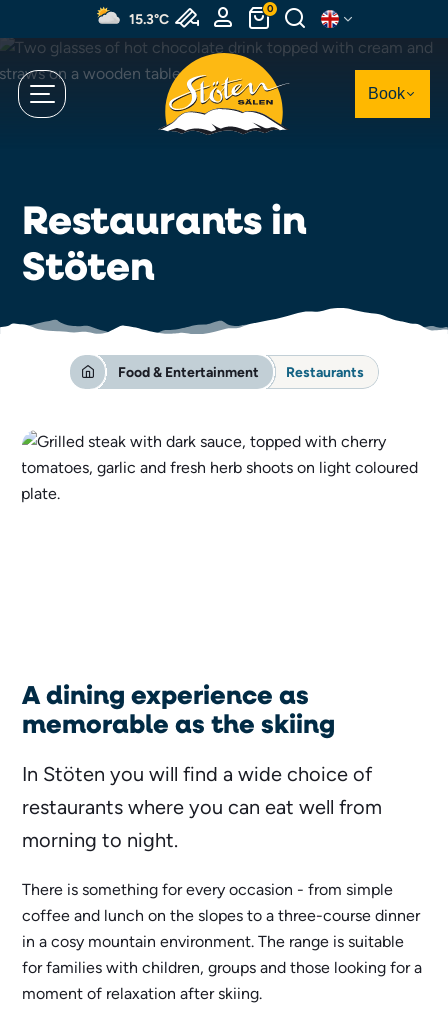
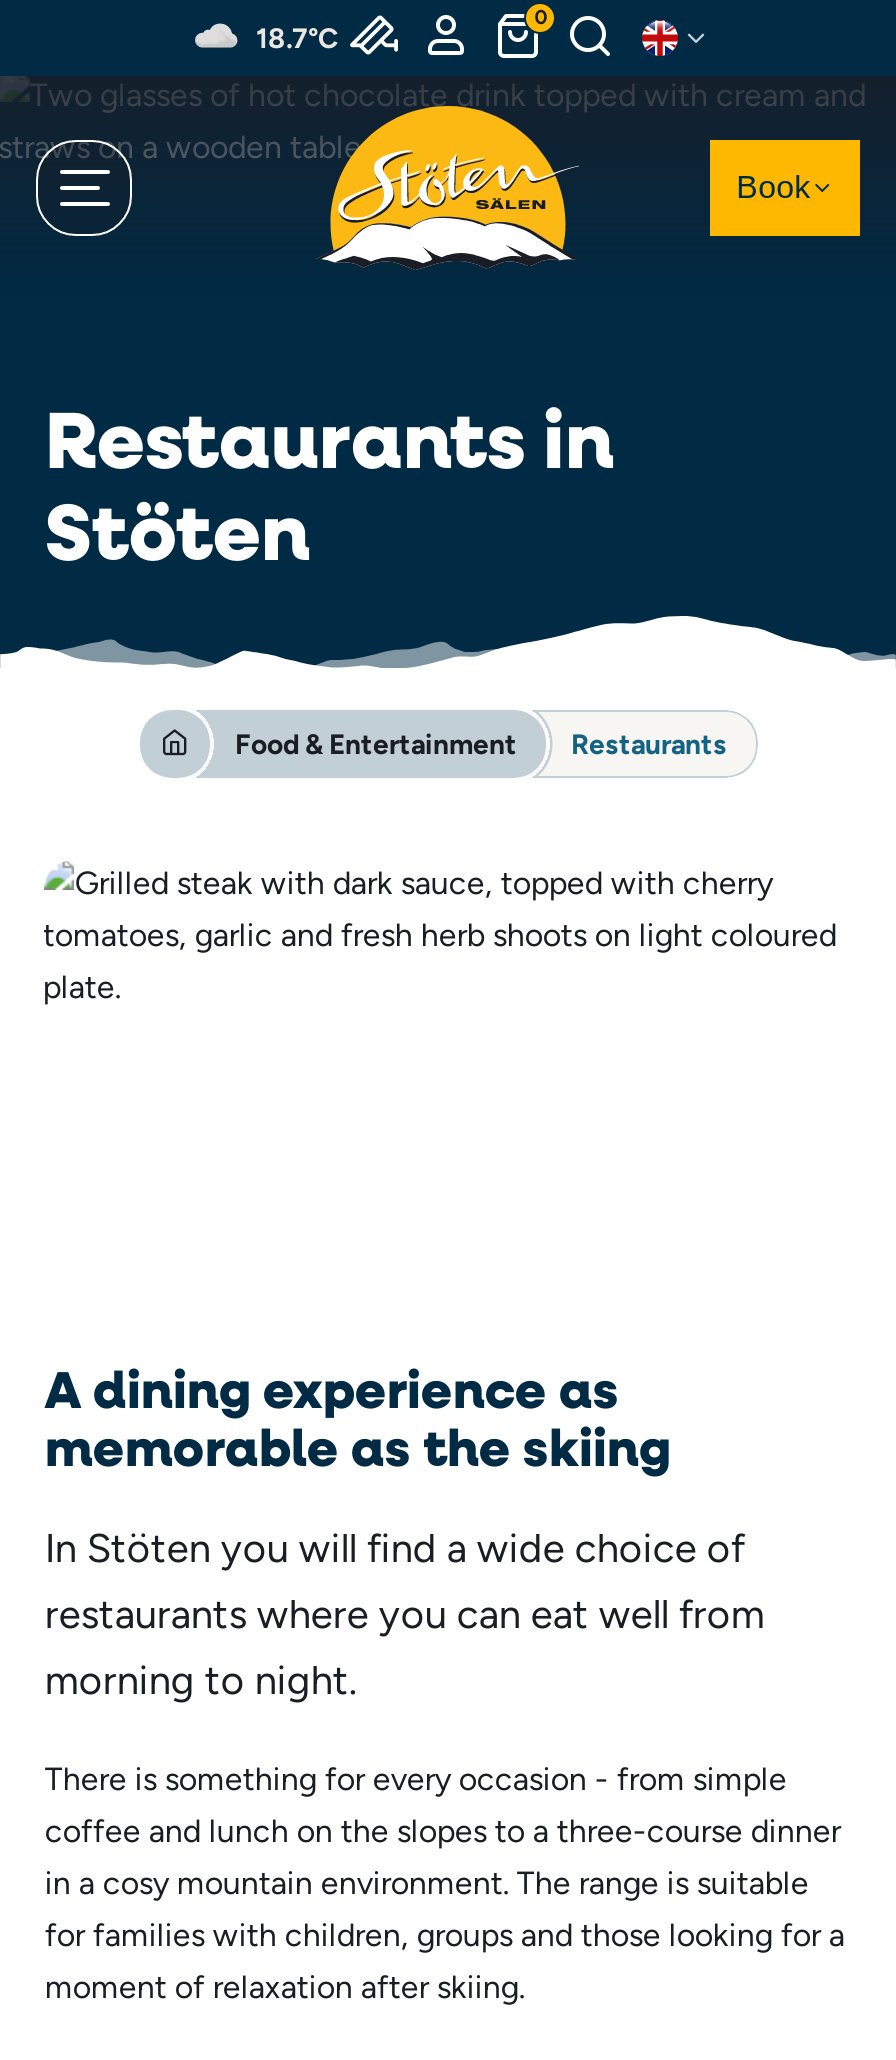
- 15.3°C
+ 18.7°C
